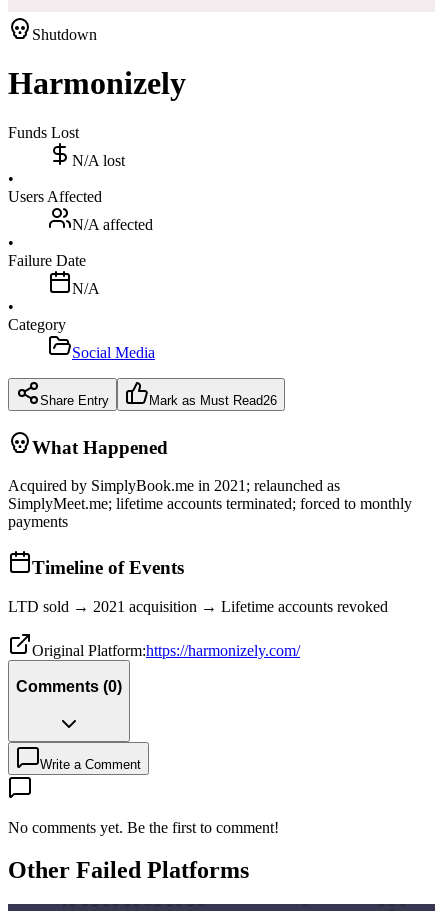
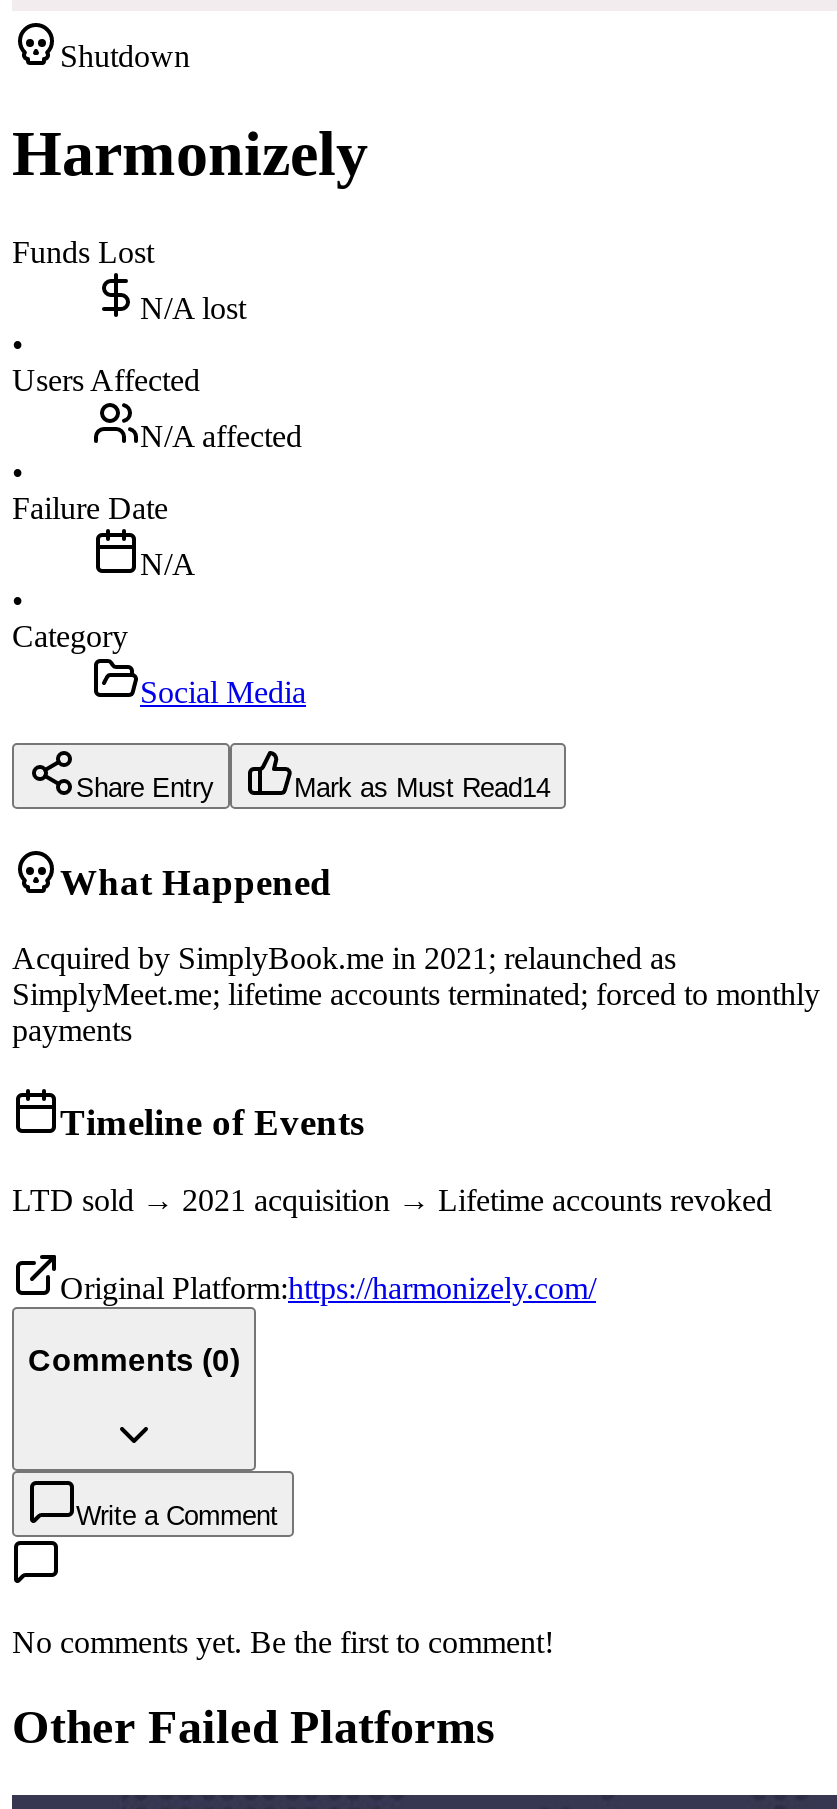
- Mark as Must Read26
+ Mark as Must Read14
